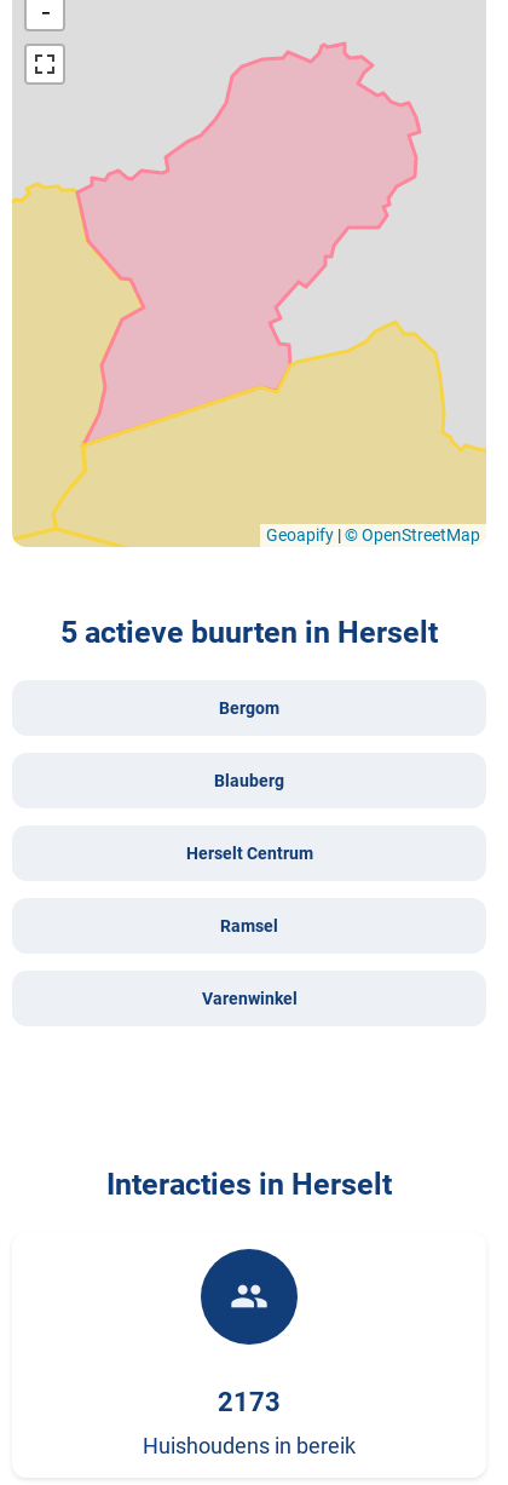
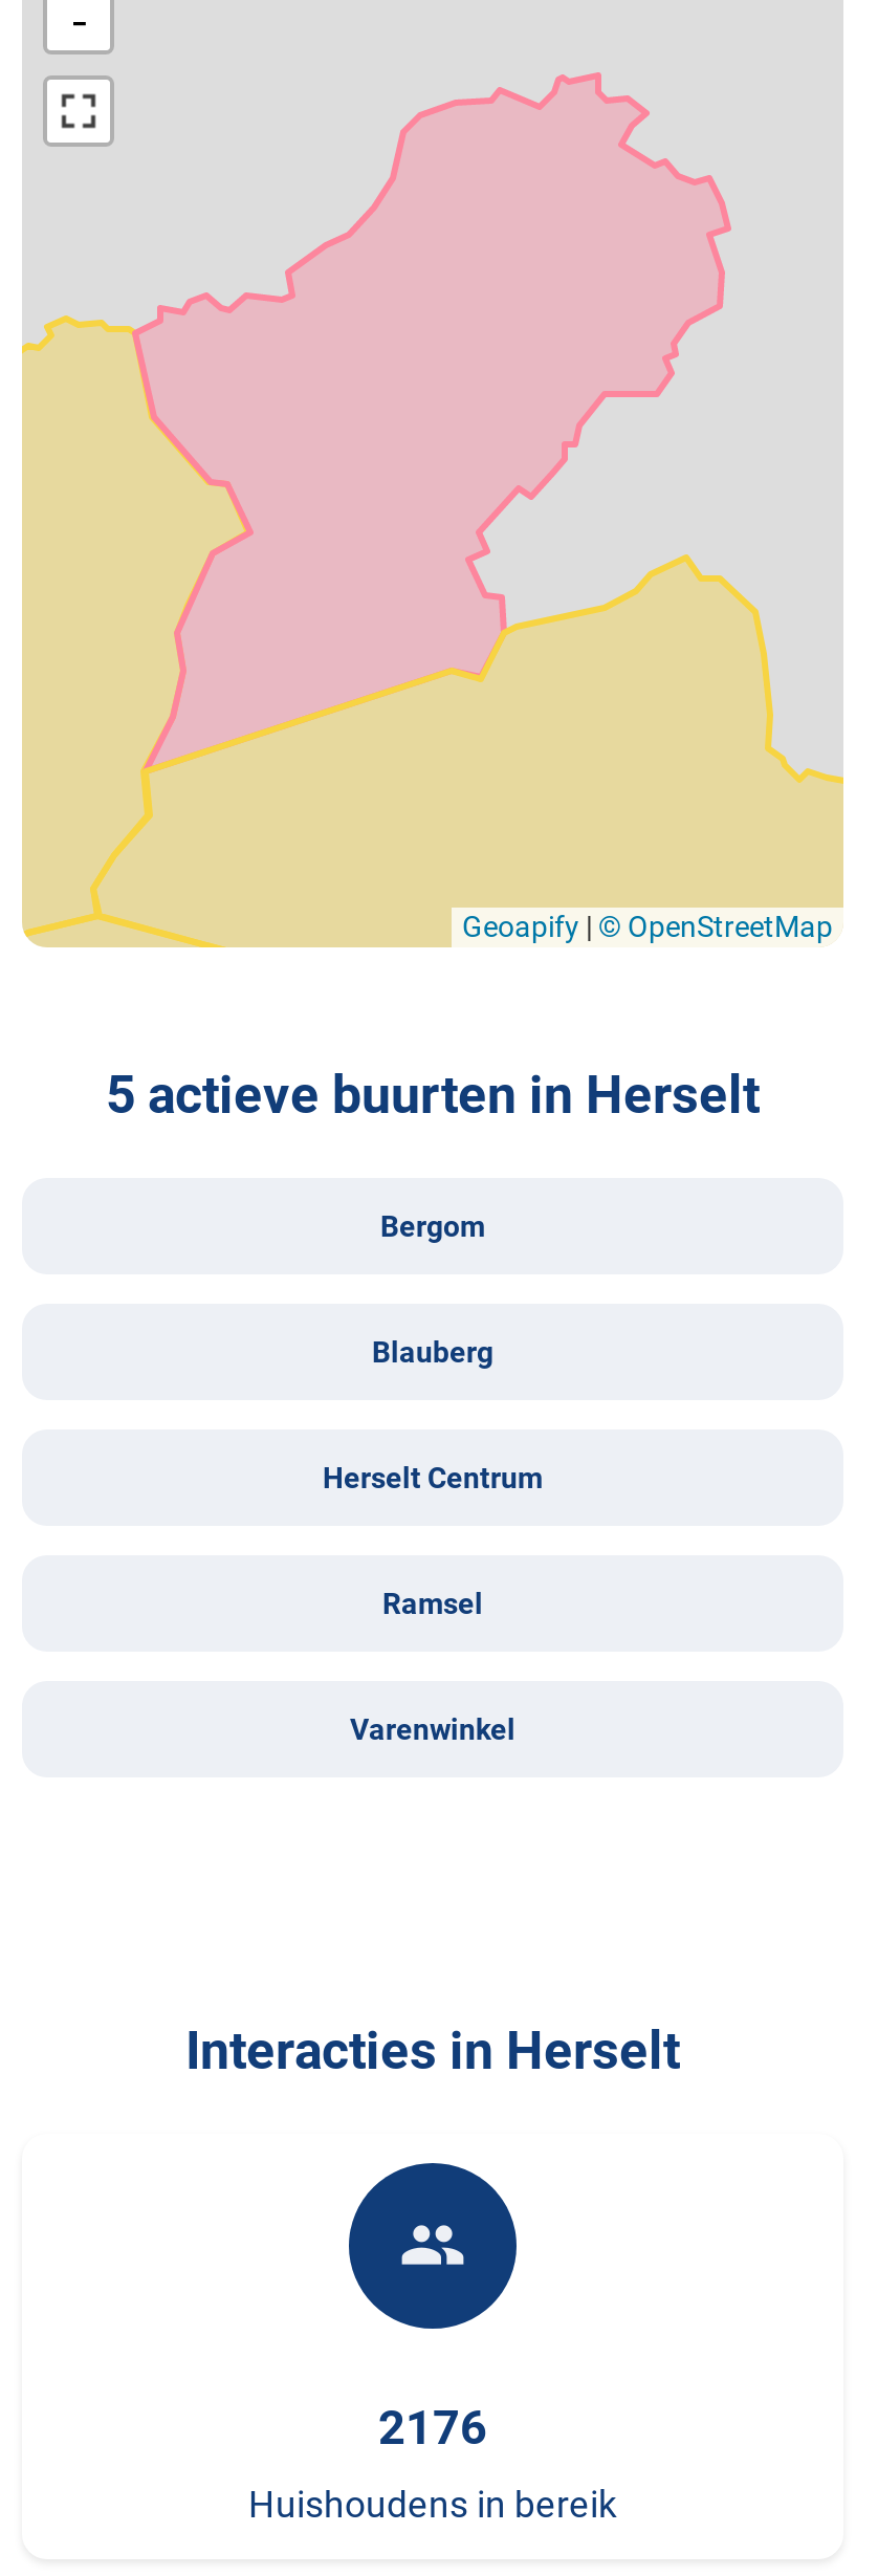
- 2173
+ 2176
